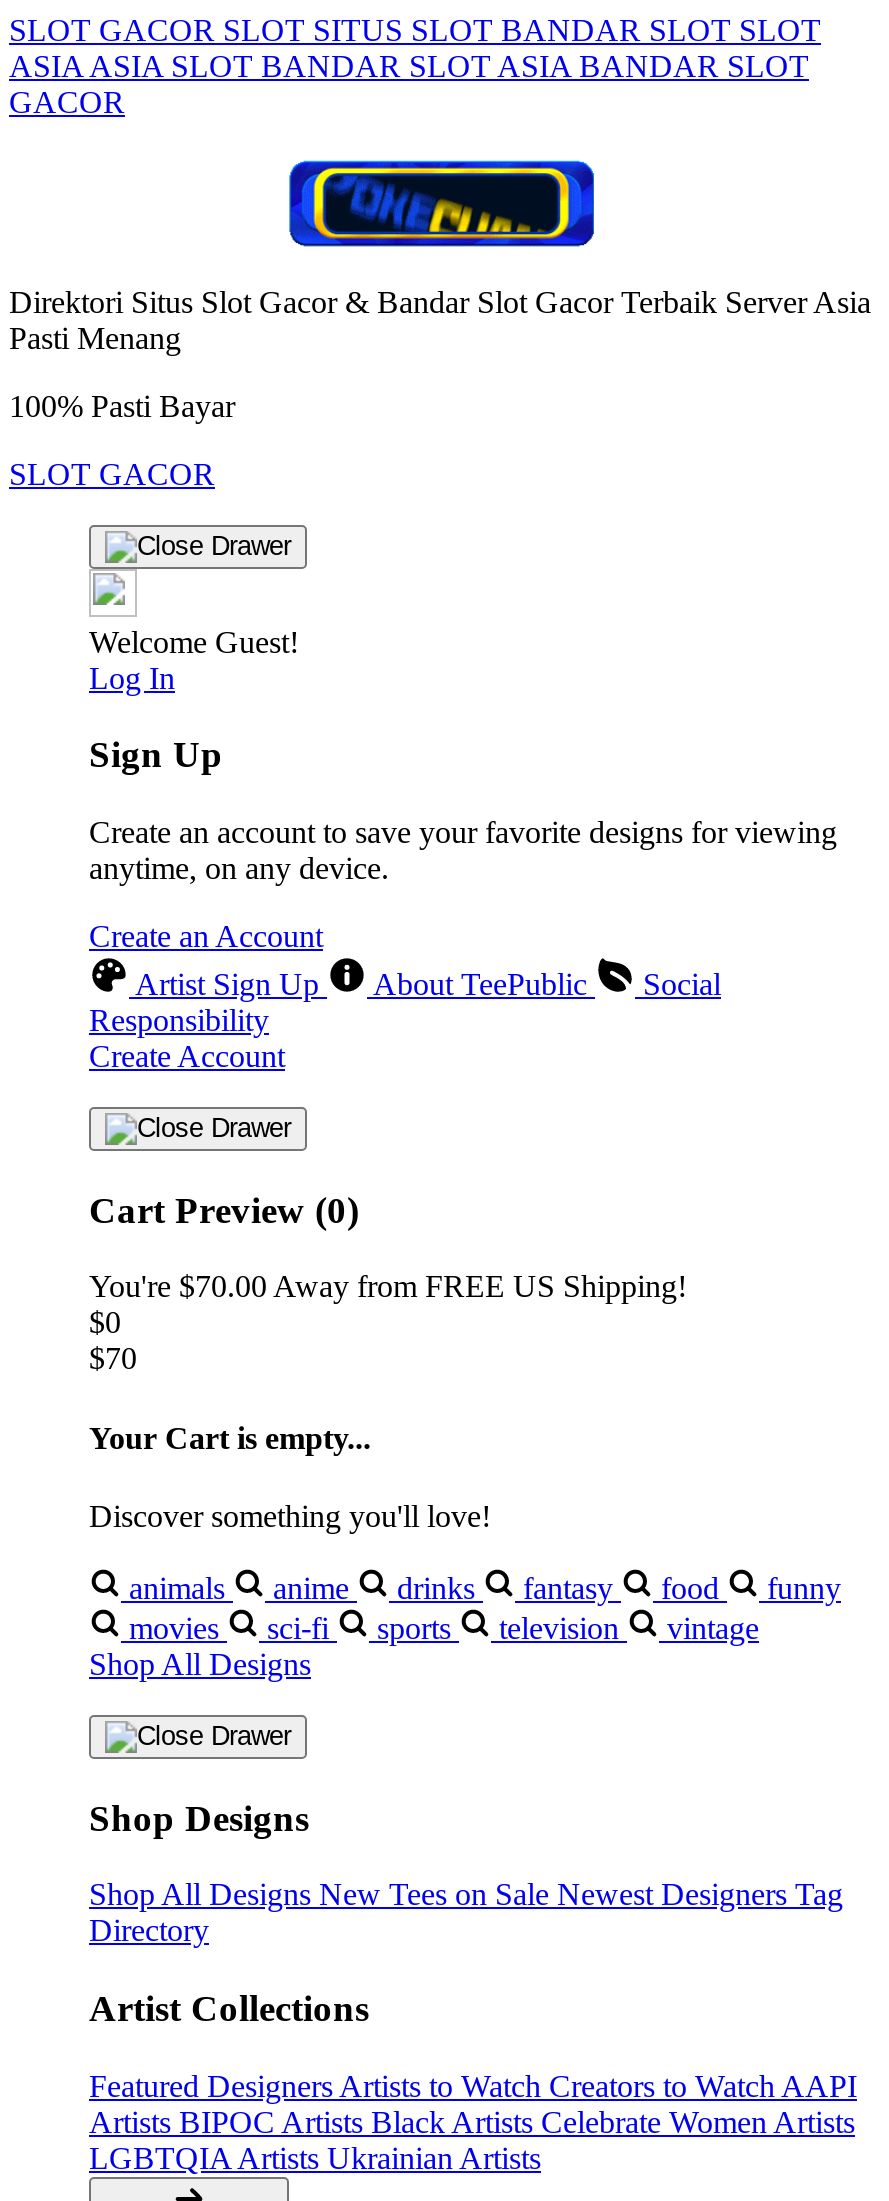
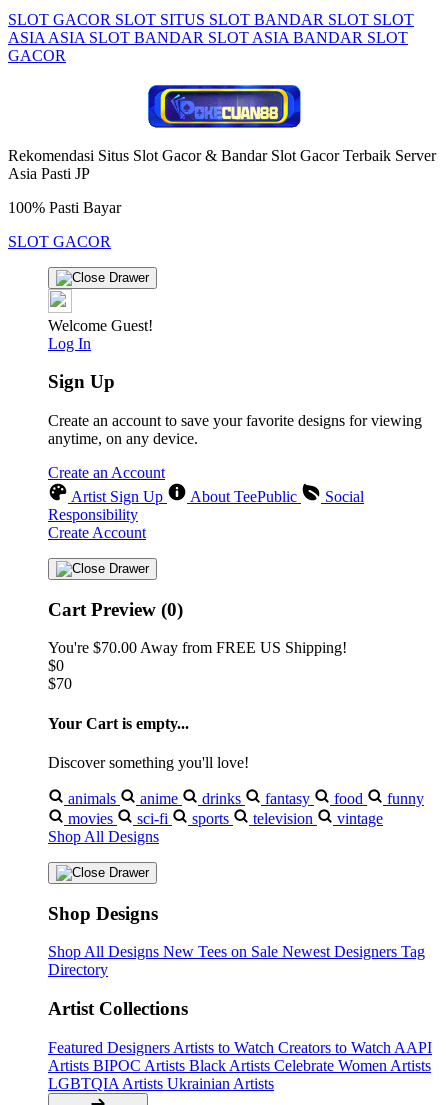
- [image]
- Direktori Situs Slot Gacor & Bandar Slot Gacor Terbaik Server Asia
- Pasti Menang
+ [image]
+ Rekomendasi Situs Slot Gacor & Bandar Slot Gacor Terbaik Server
+ Asia Pasti JP
